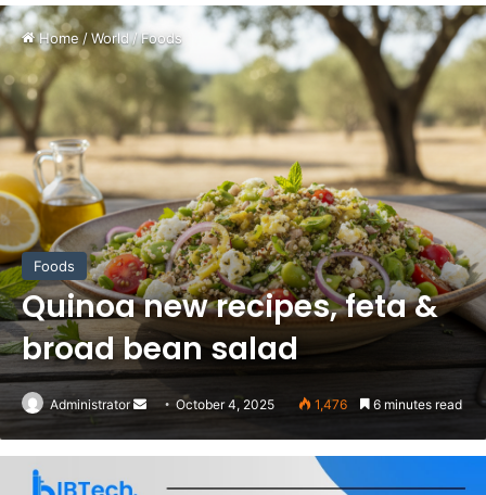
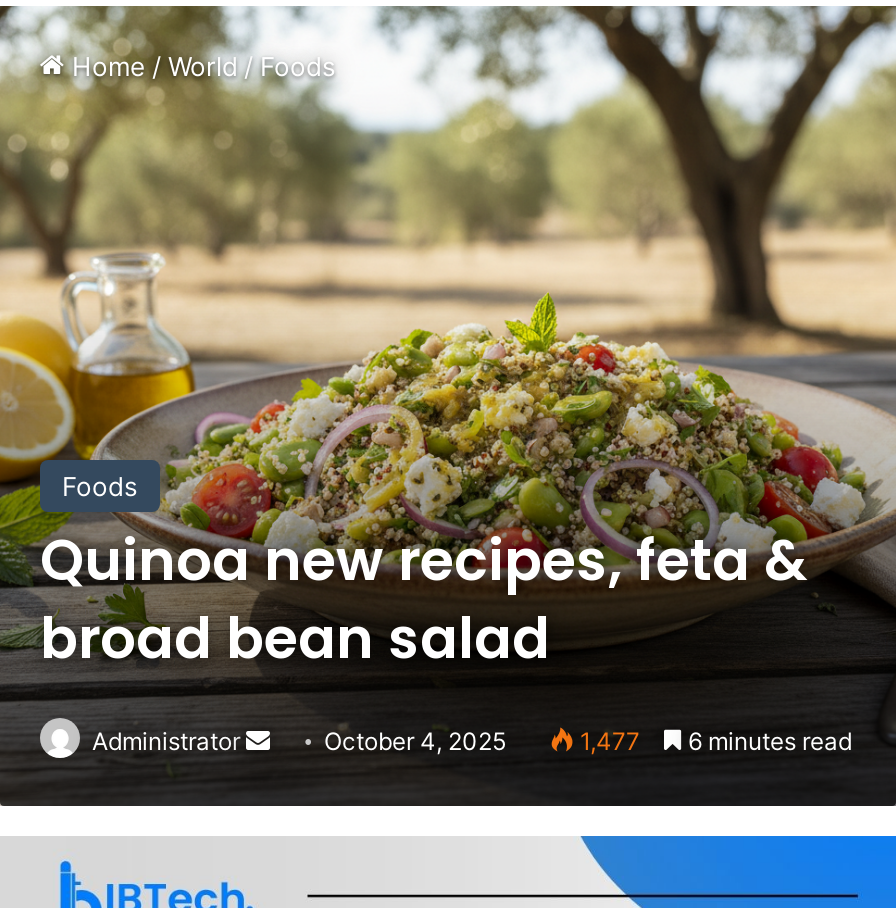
- 1,476 6 minutes read
+ 1,477 6 minutes read
